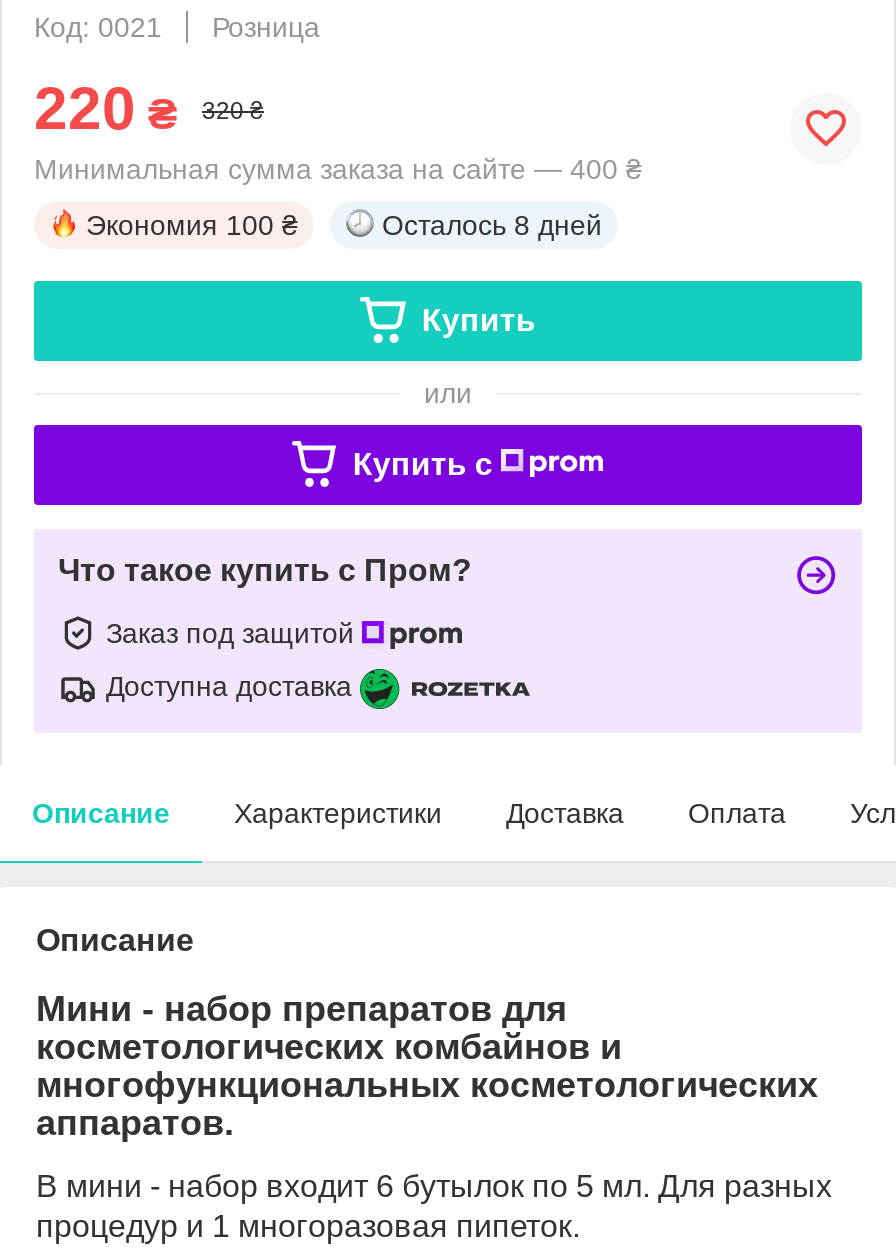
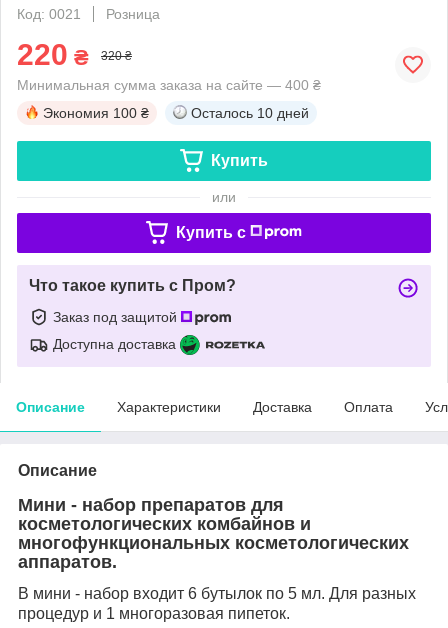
- Осталось 8 дней
+ Осталось 10 дней
